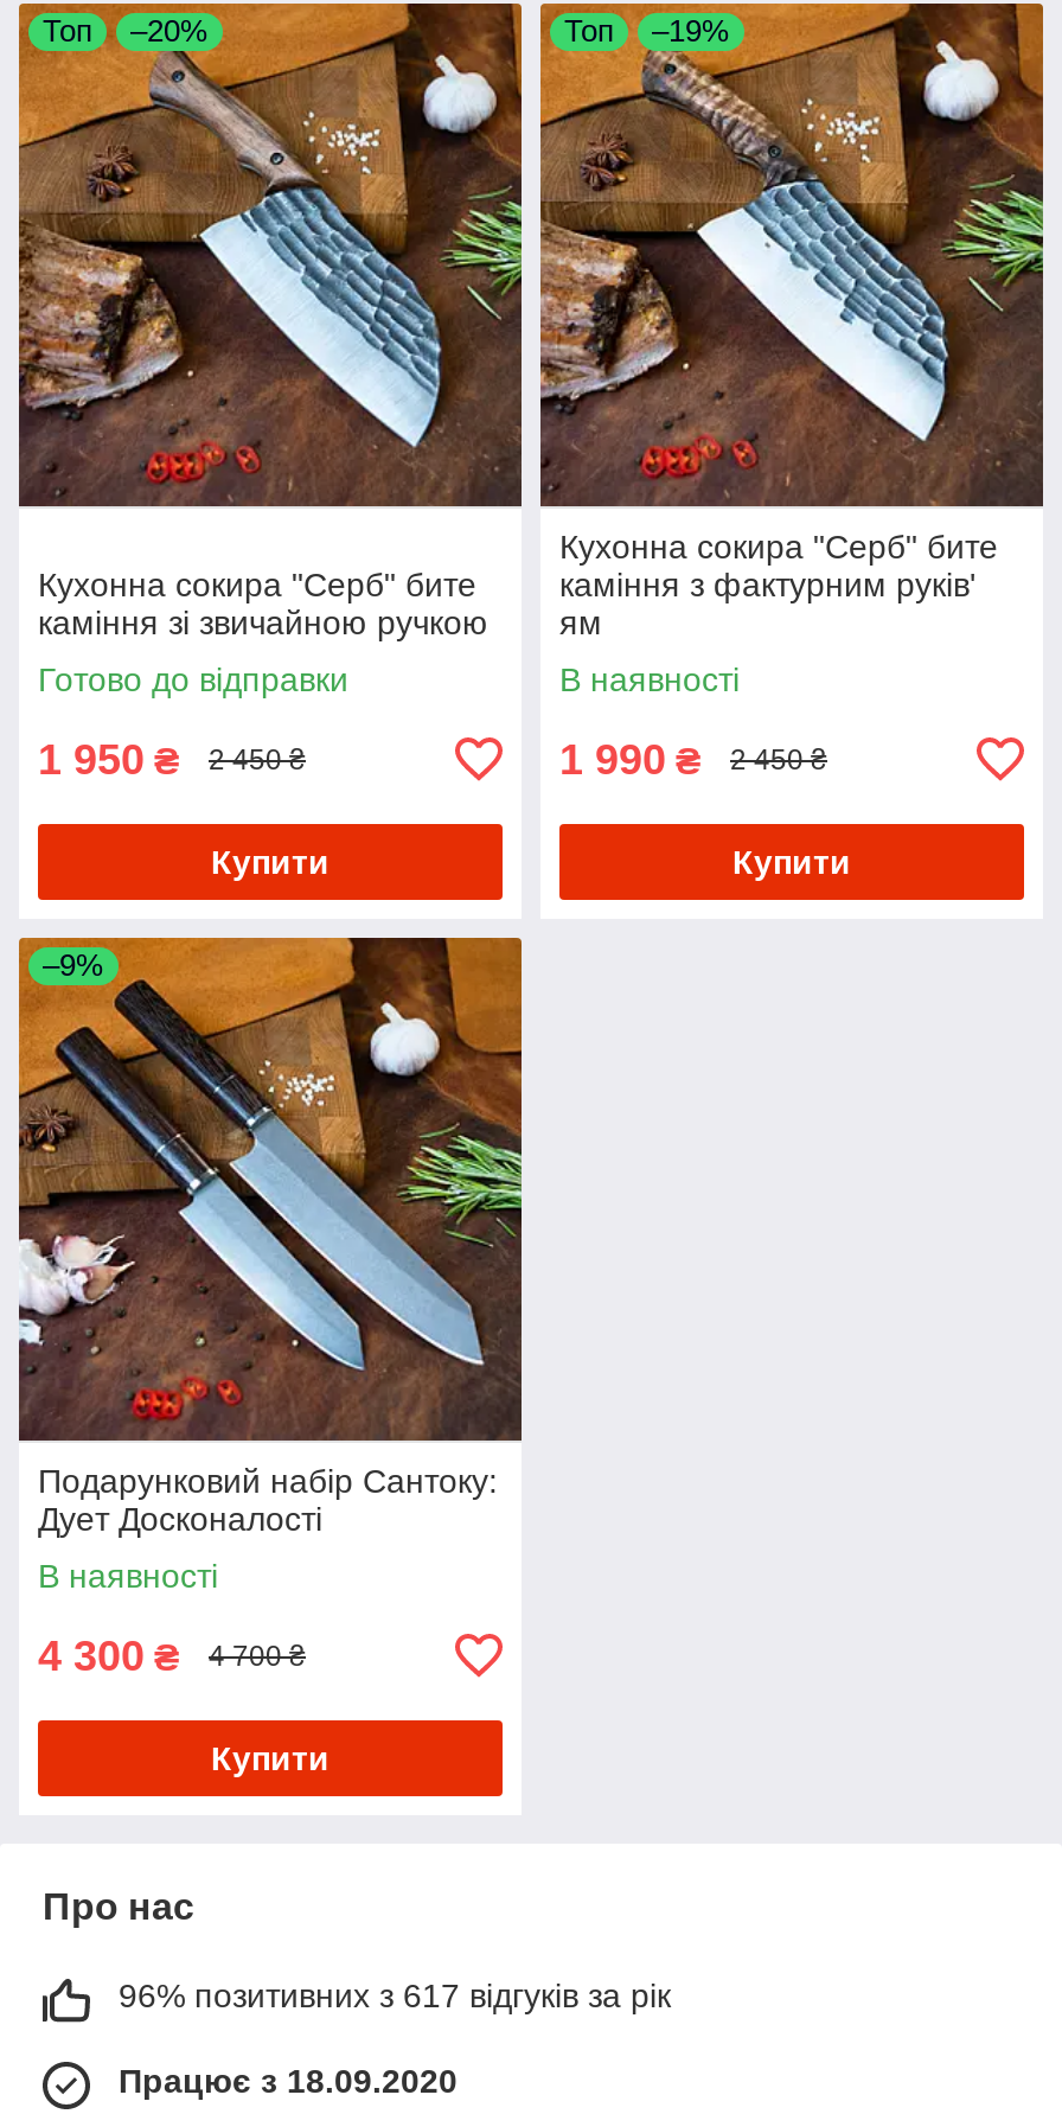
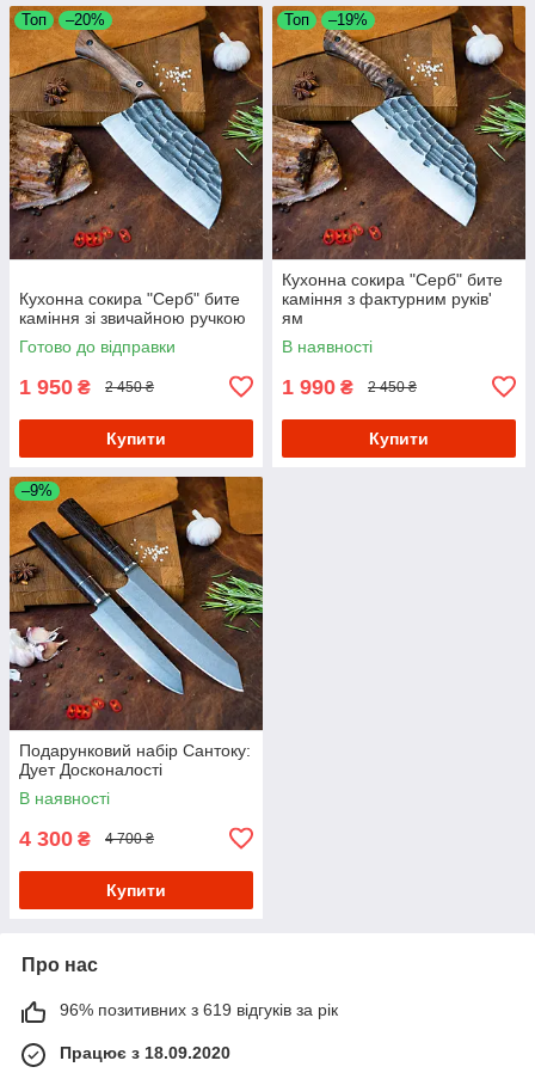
- 96% позитивних з 617 відгуків за рік
+ 96% позитивних з 619 відгуків за рік
